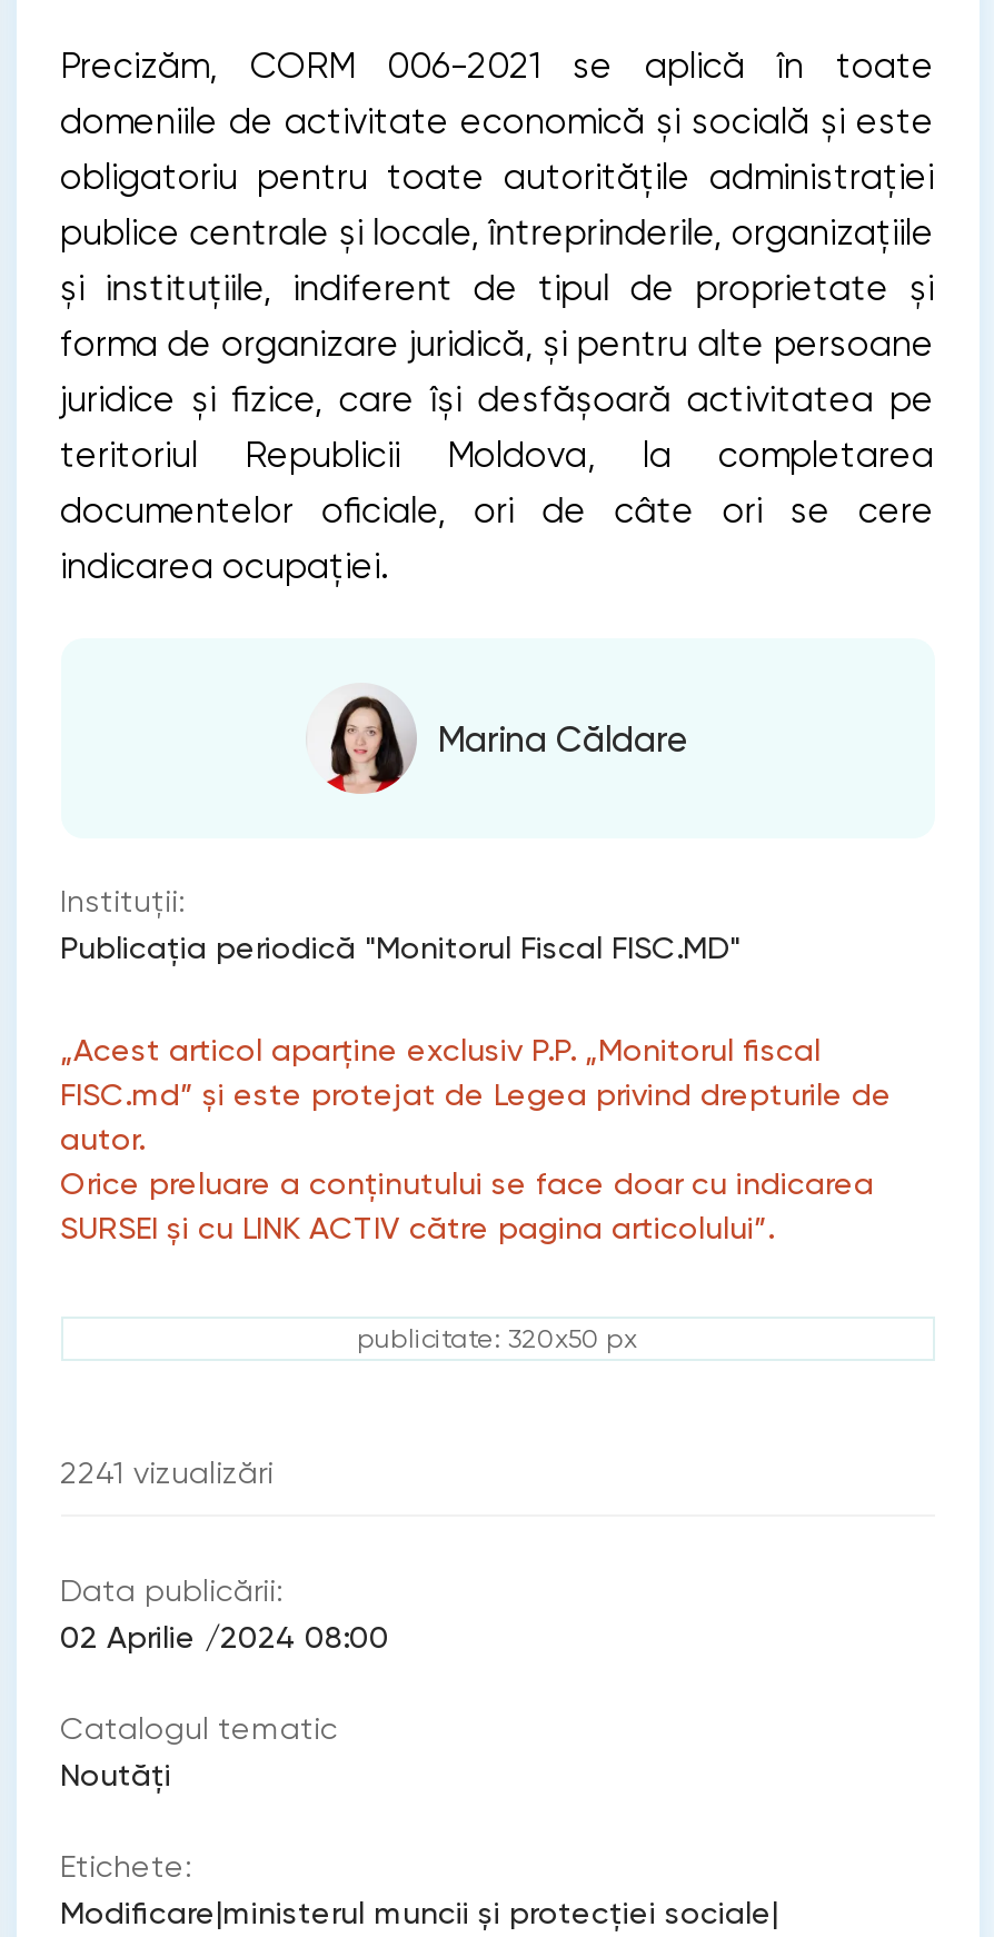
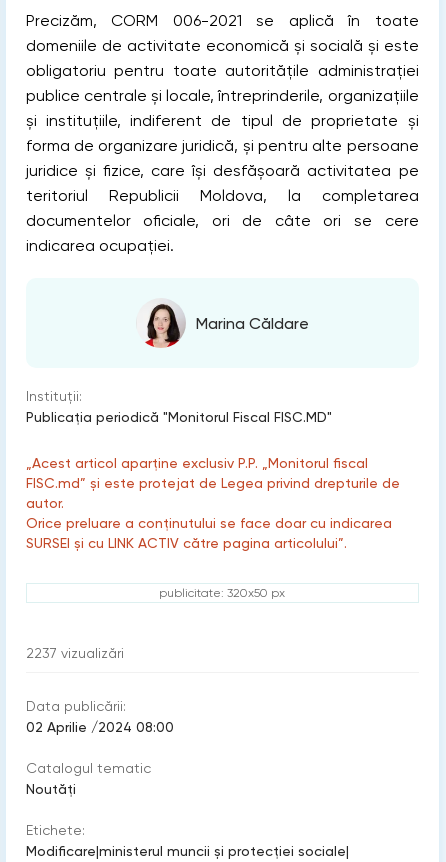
- 2241 vizualizări
+ 2237 vizualizări
